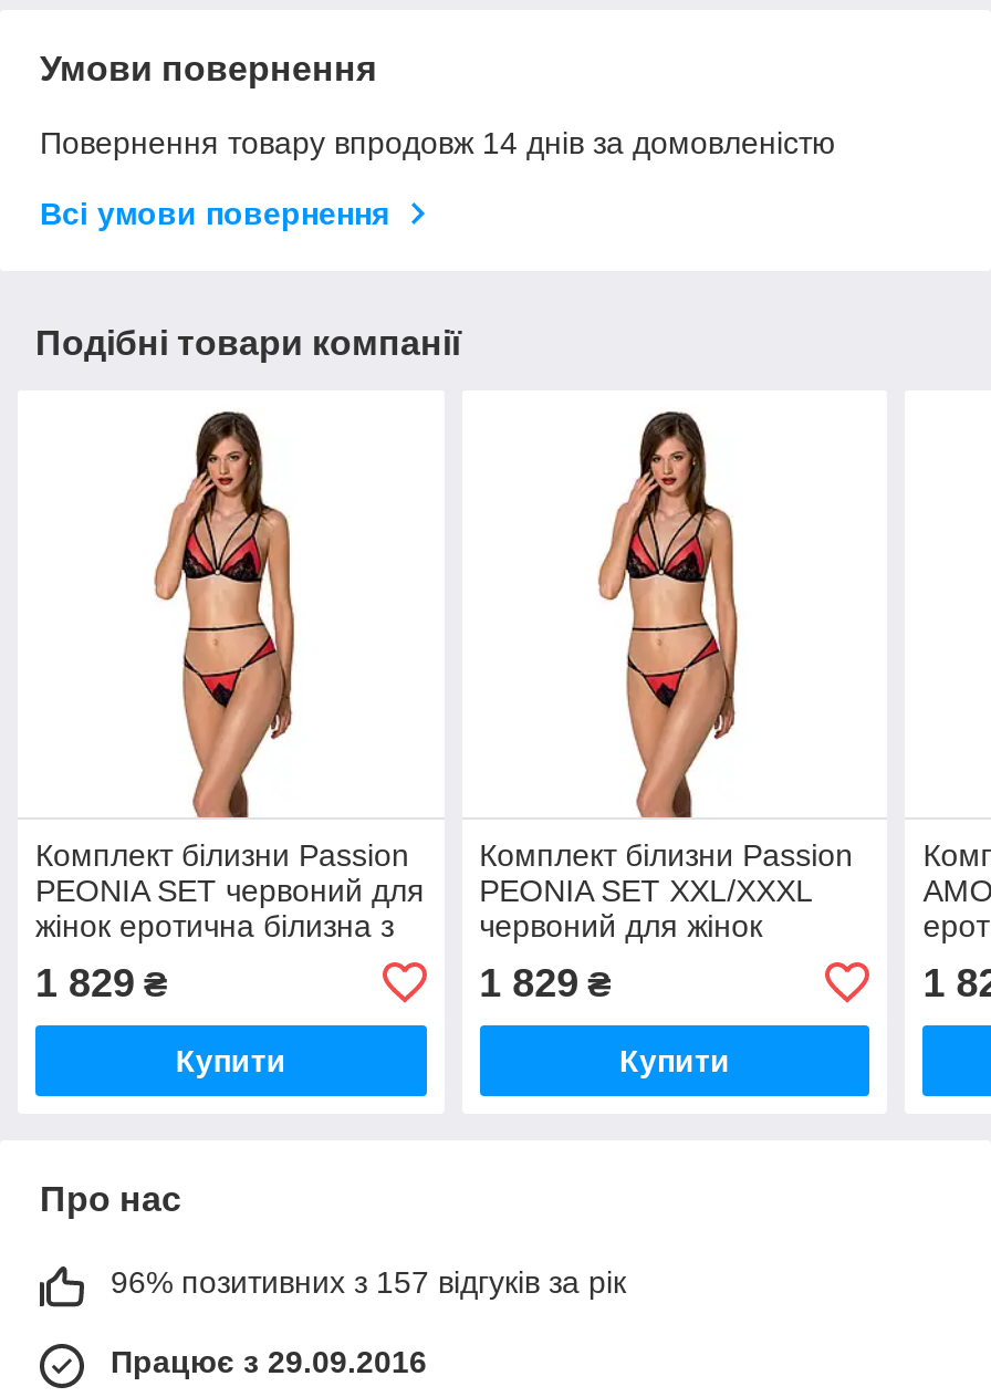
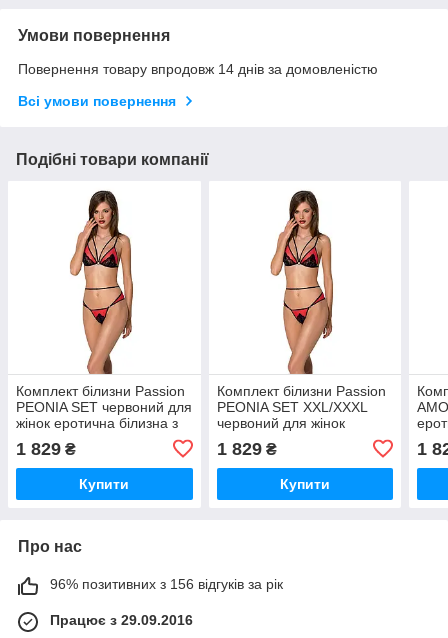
- 96% позитивних з 157 відгуків за рік
+ 96% позитивних з 156 відгуків за рік
